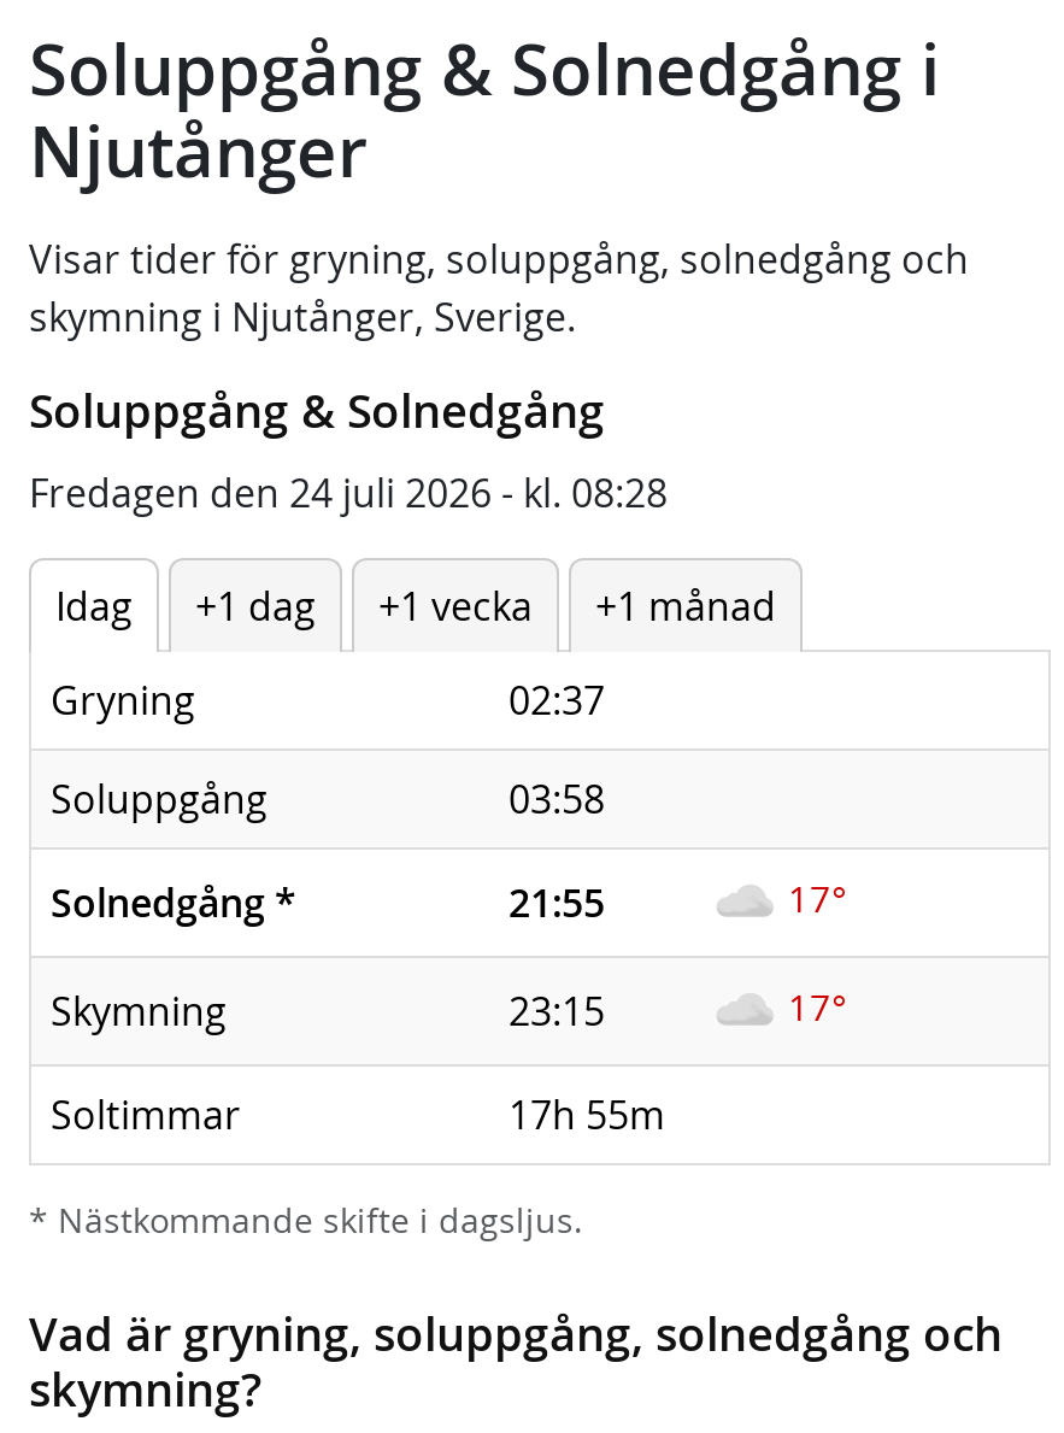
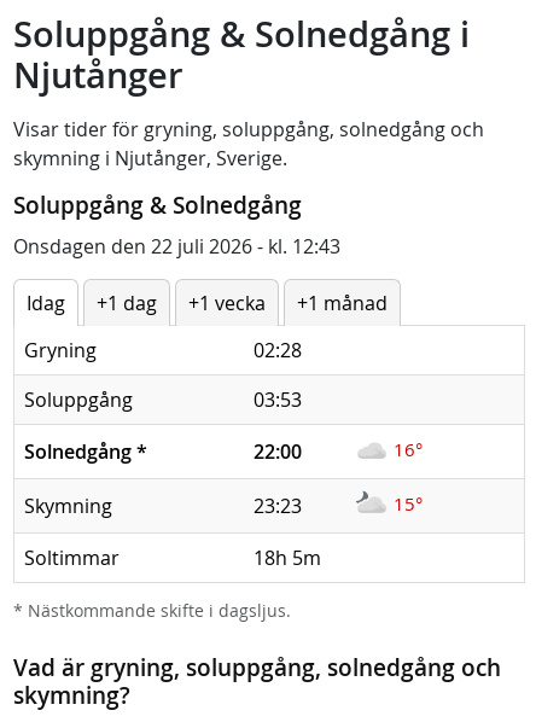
- Fredagen den 24 juli 2026 - kl. 08:28
+ Onsdagen den 22 juli 2026 - kl. 12:43

- 02:37
+ 02:28

- 03:58
+ 03:53

- 21:55
+ 22:00

- 17°
+ 16°

- 23:15
+ 23:23

- 17°
+ 15°

- 17h 55m
+ 18h 5m
